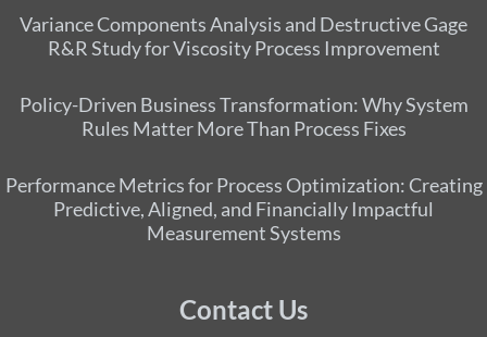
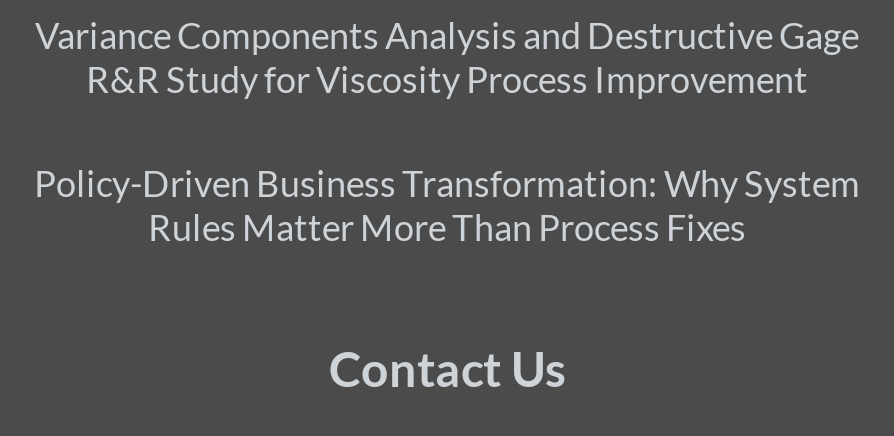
- Performance Metrics for Process Optimization: Creating
- Predictive, Aligned, and Financially Impactful
- Measurement Systems
